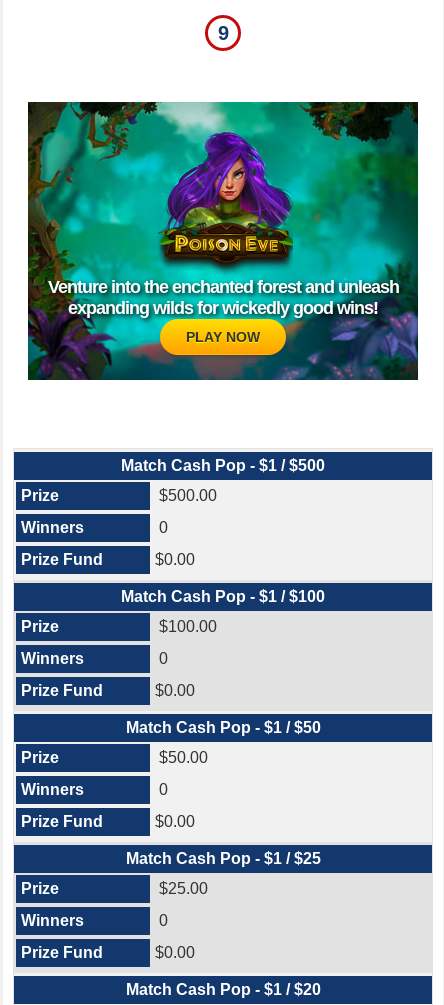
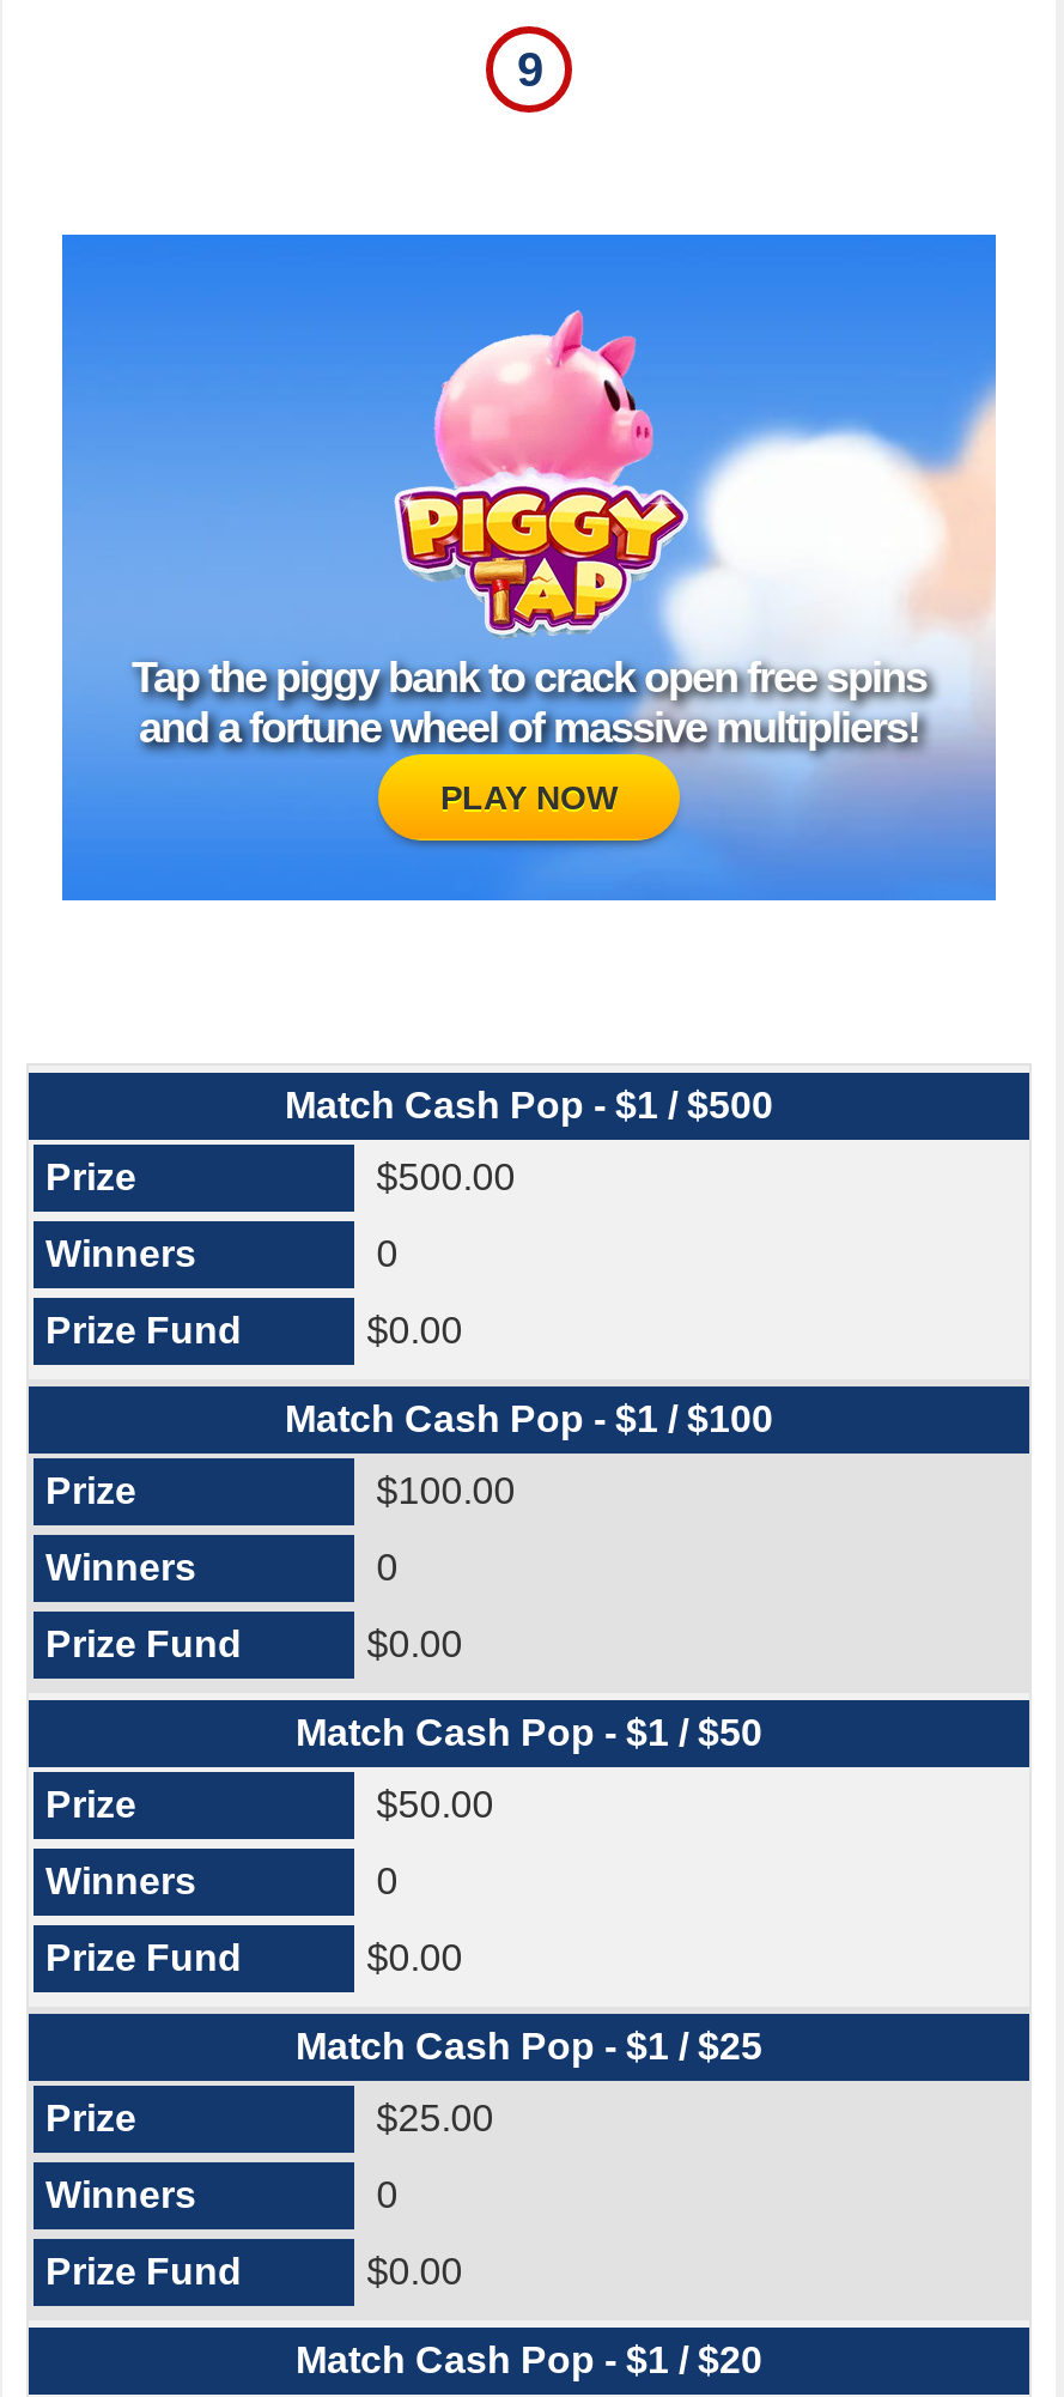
- [image]
- Venture into the enchanted forest and unleash
- expanding wilds for wickedly good wins!
+ [image]
+ Tap the piggy bank to crack open free spins
+ and a fortune wheel of massive multipliers!
